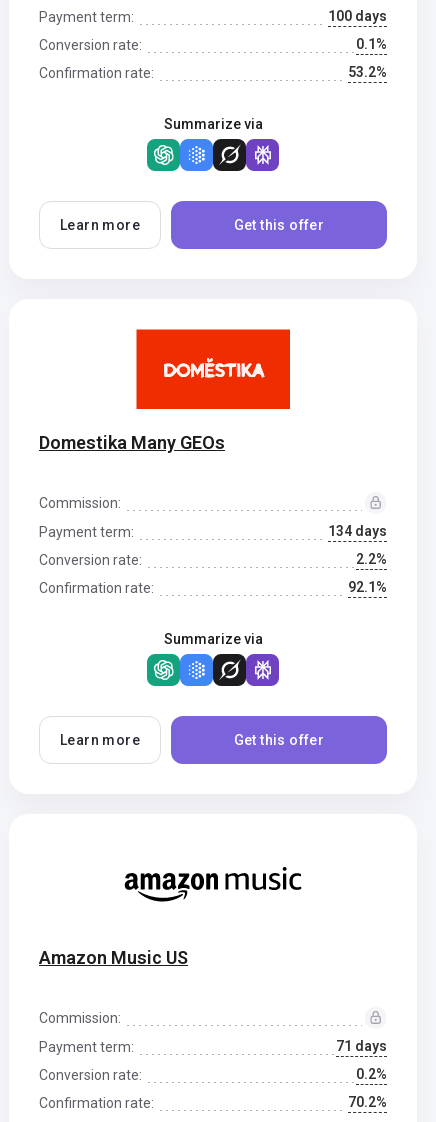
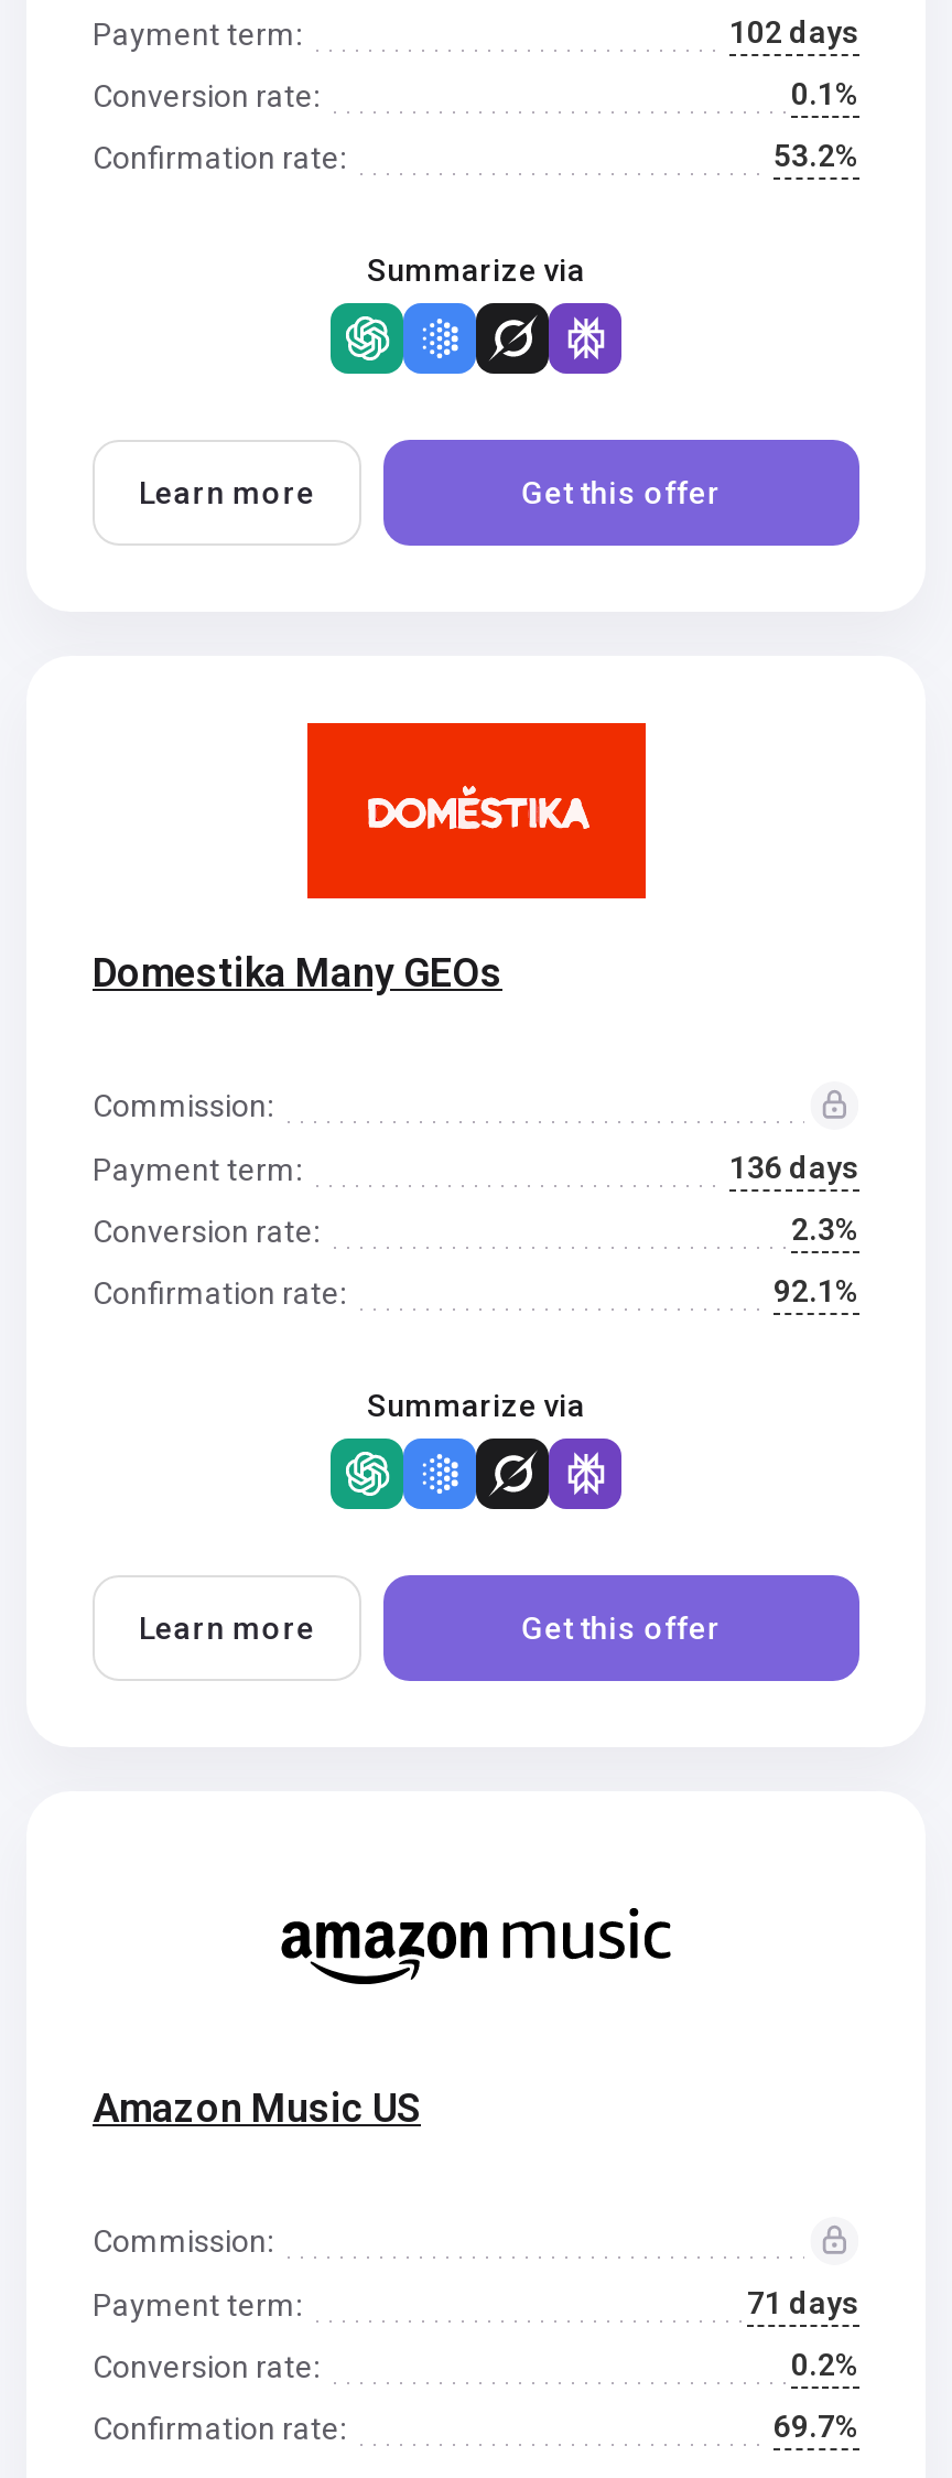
- 100 days
+ 102 days

- 134 days
+ 136 days

- 2.2%
+ 2.3%

- 70.2%
+ 69.7%
